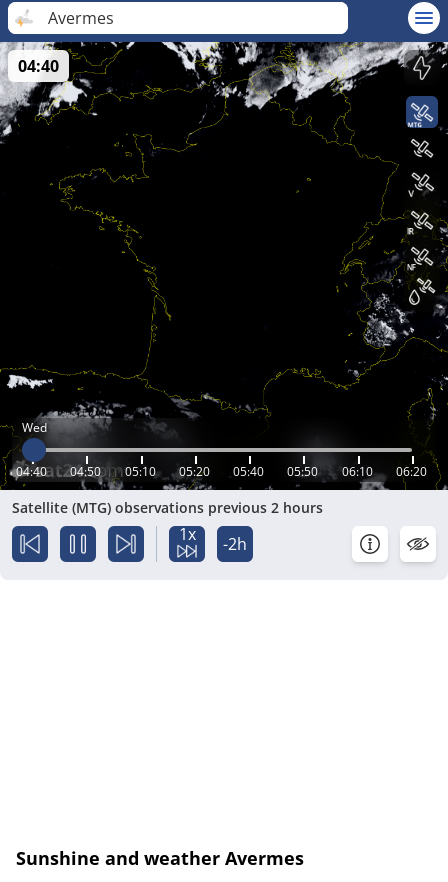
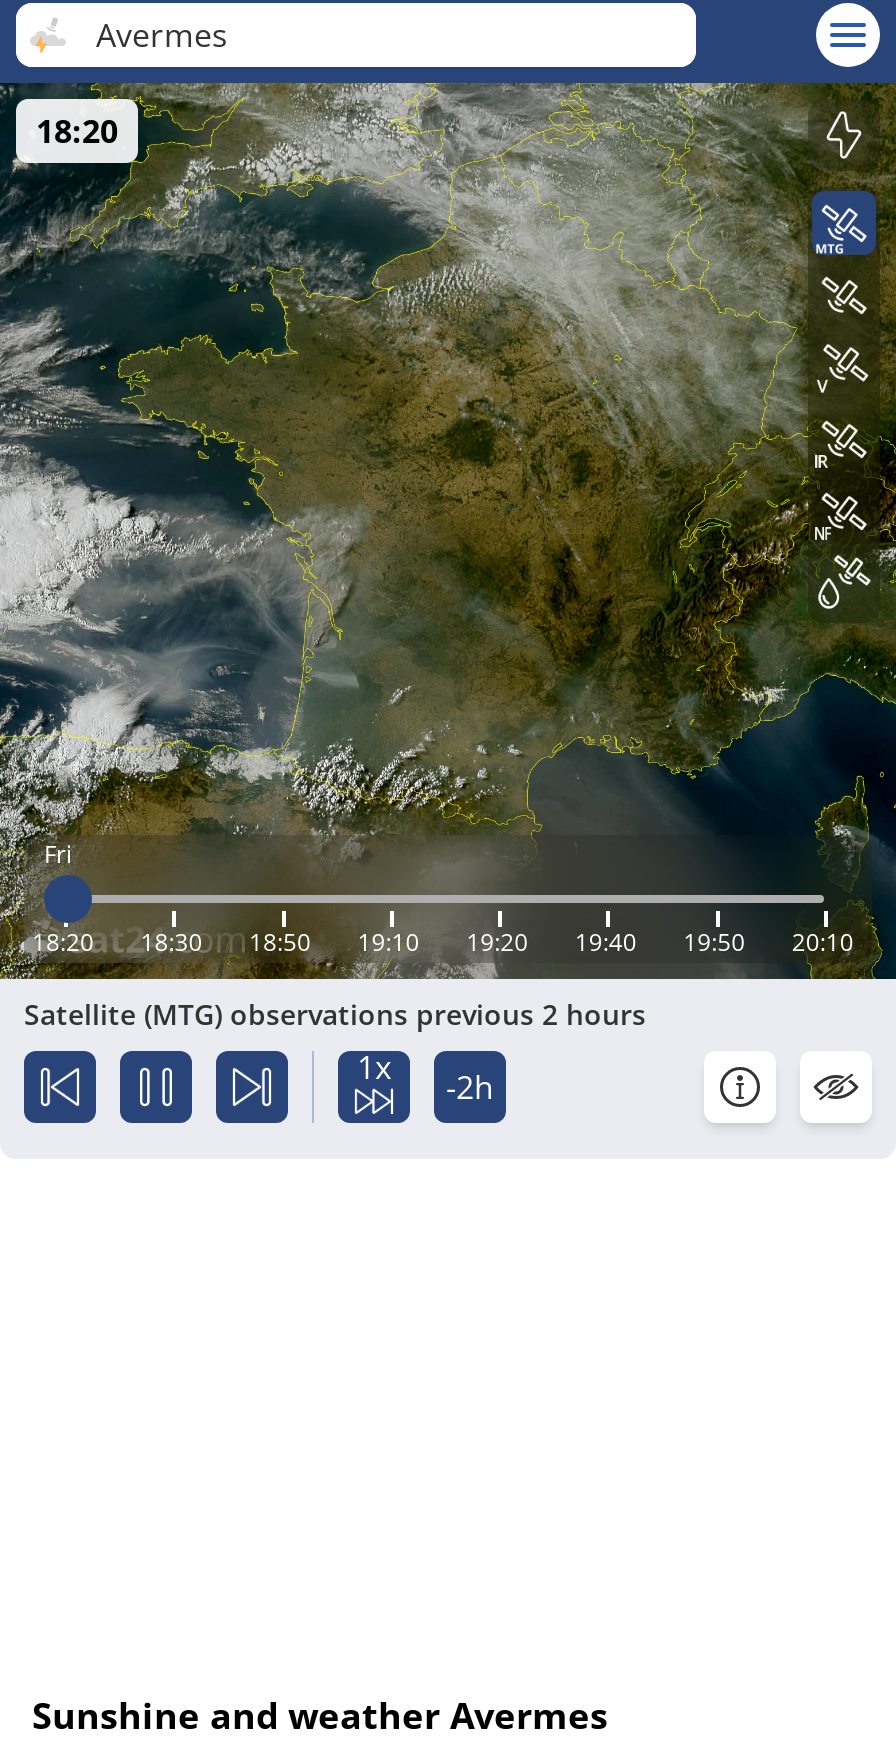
- [image]
- Wed
+ [image]
+ Fri

- 04:40
+ 18:20

- 04:40
- 04:50
- 05:10
- 05:20
- 05:40
- 05:50
- 06:10
- 06:20
+ 18:20
+ 18:30
+ 18:50
+ 19:10
+ 19:20
+ 19:40
+ 19:50
+ 20:10
